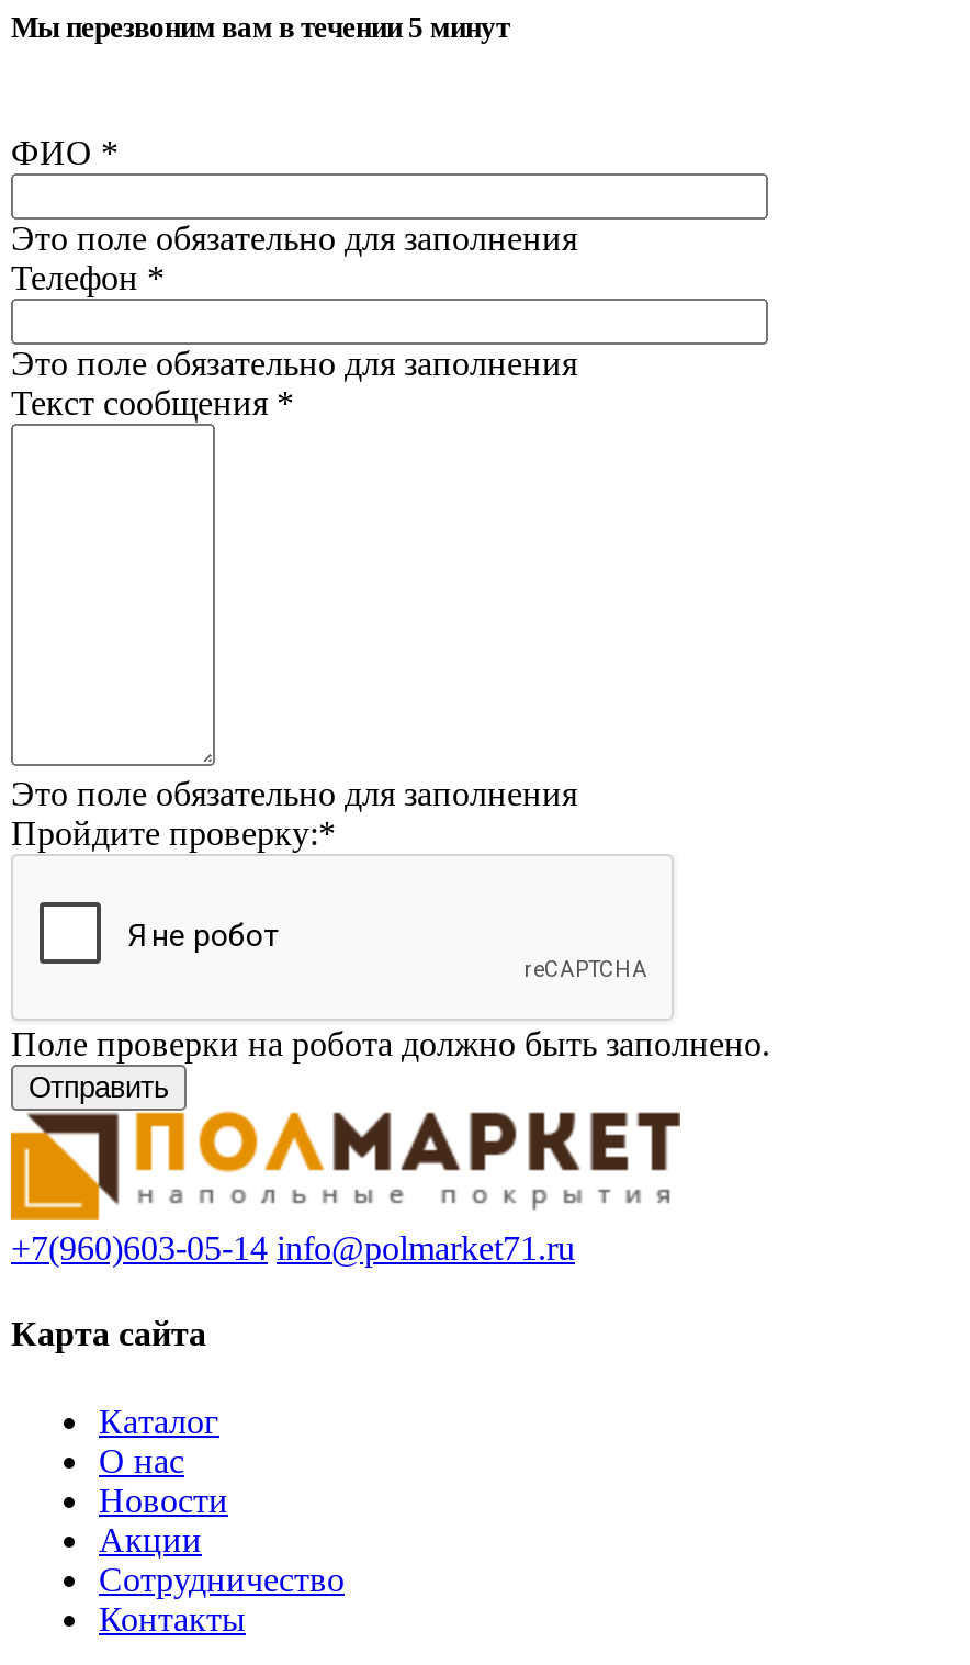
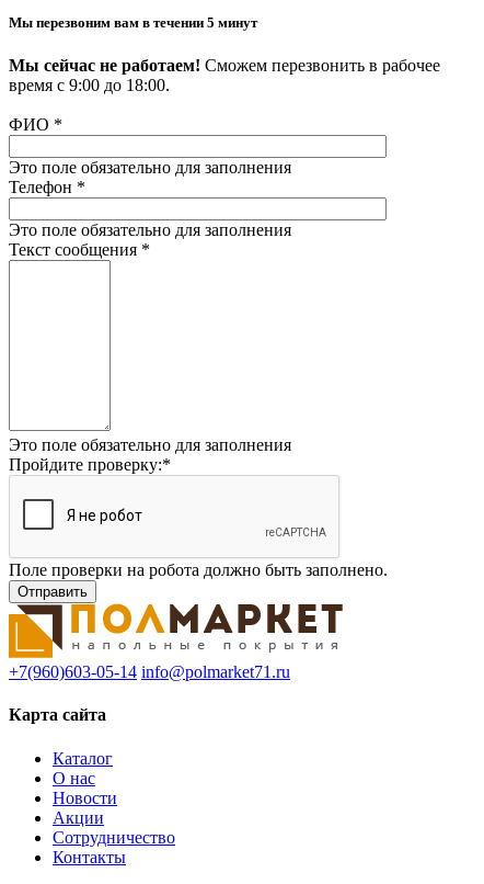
+ Мы сейчас не работаем! Сможем перезвонить в рабочее
+ время с 9:00 до 18:00.
